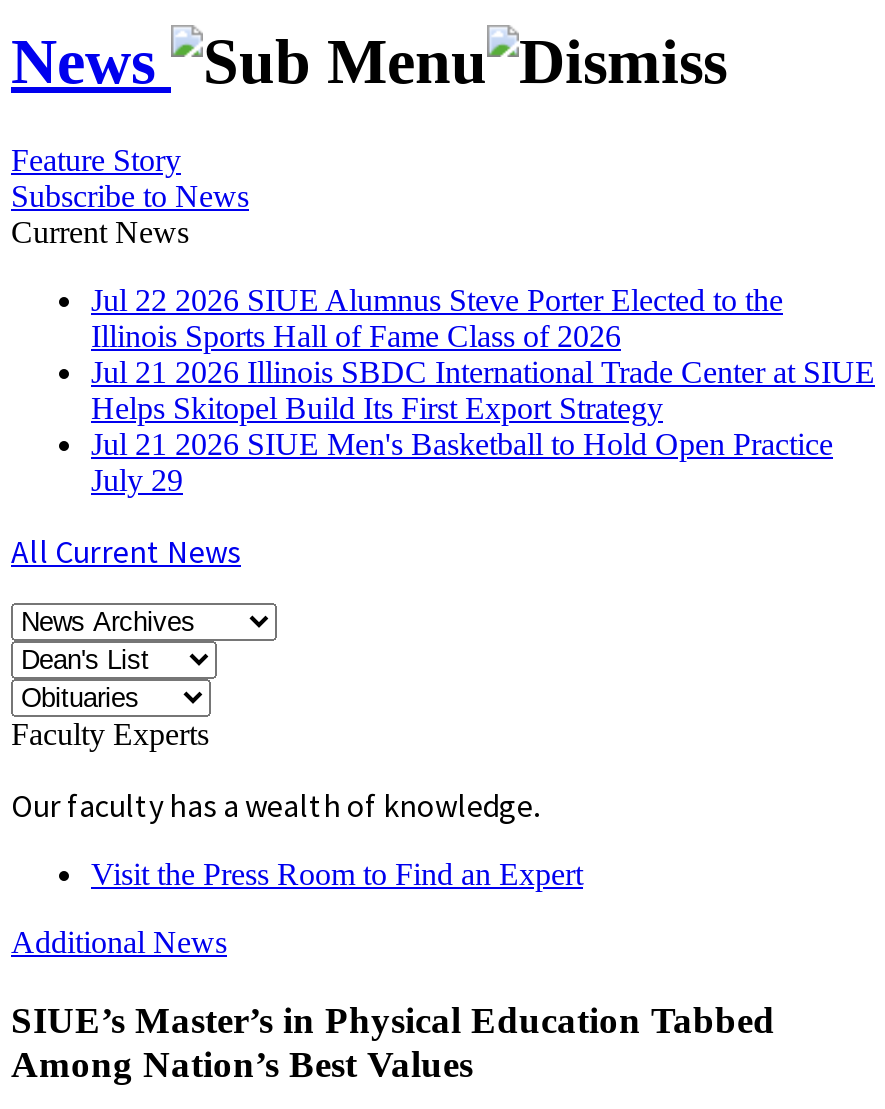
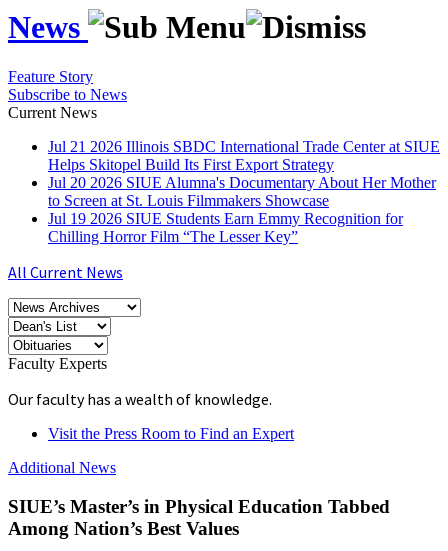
- Jul 22 2026 SIUE Alumnus Steve Porter Elected to the
- Illinois Sports Hall of Fame Class of 2026

moved up: Jul 21 2026 Illinois SBDC International Trade Center at SIUE | Helps Skitopel Build Its First Export Strategy

- Jul 21 2026 SIUE Men's Basketball to Hold Open Practice
- July 29
+ Jul 20 2026 SIUE Alumna's Documentary About Her Mother
+ to Screen at St. Louis Filmmakers Showcase
+ Jul 19 2026 SIUE Students Earn Emmy Recognition for
+ Chilling Horror Film “The Lesser Key”
